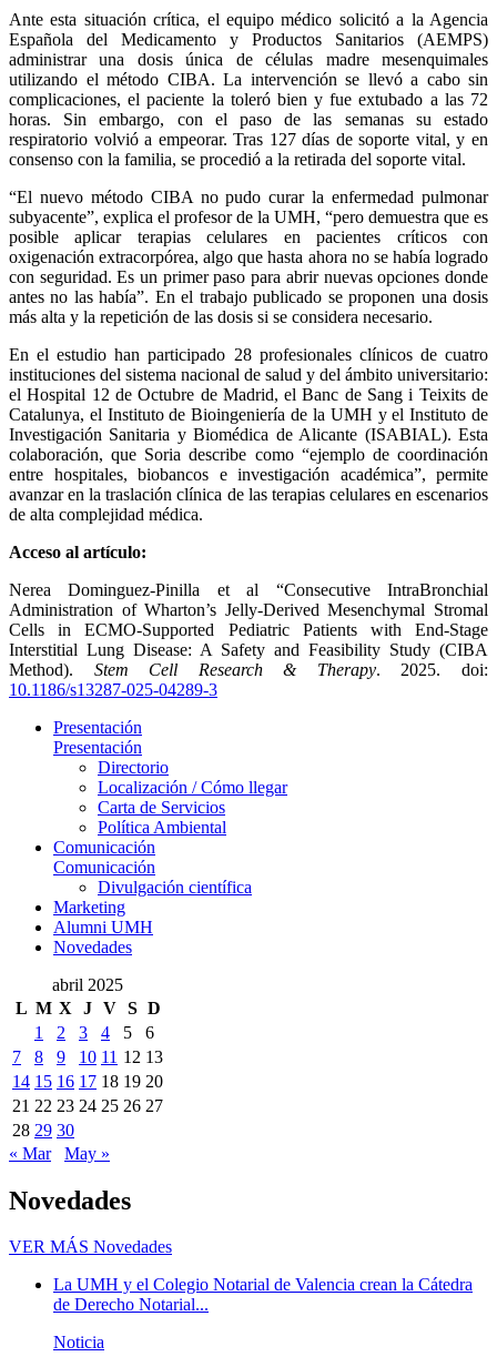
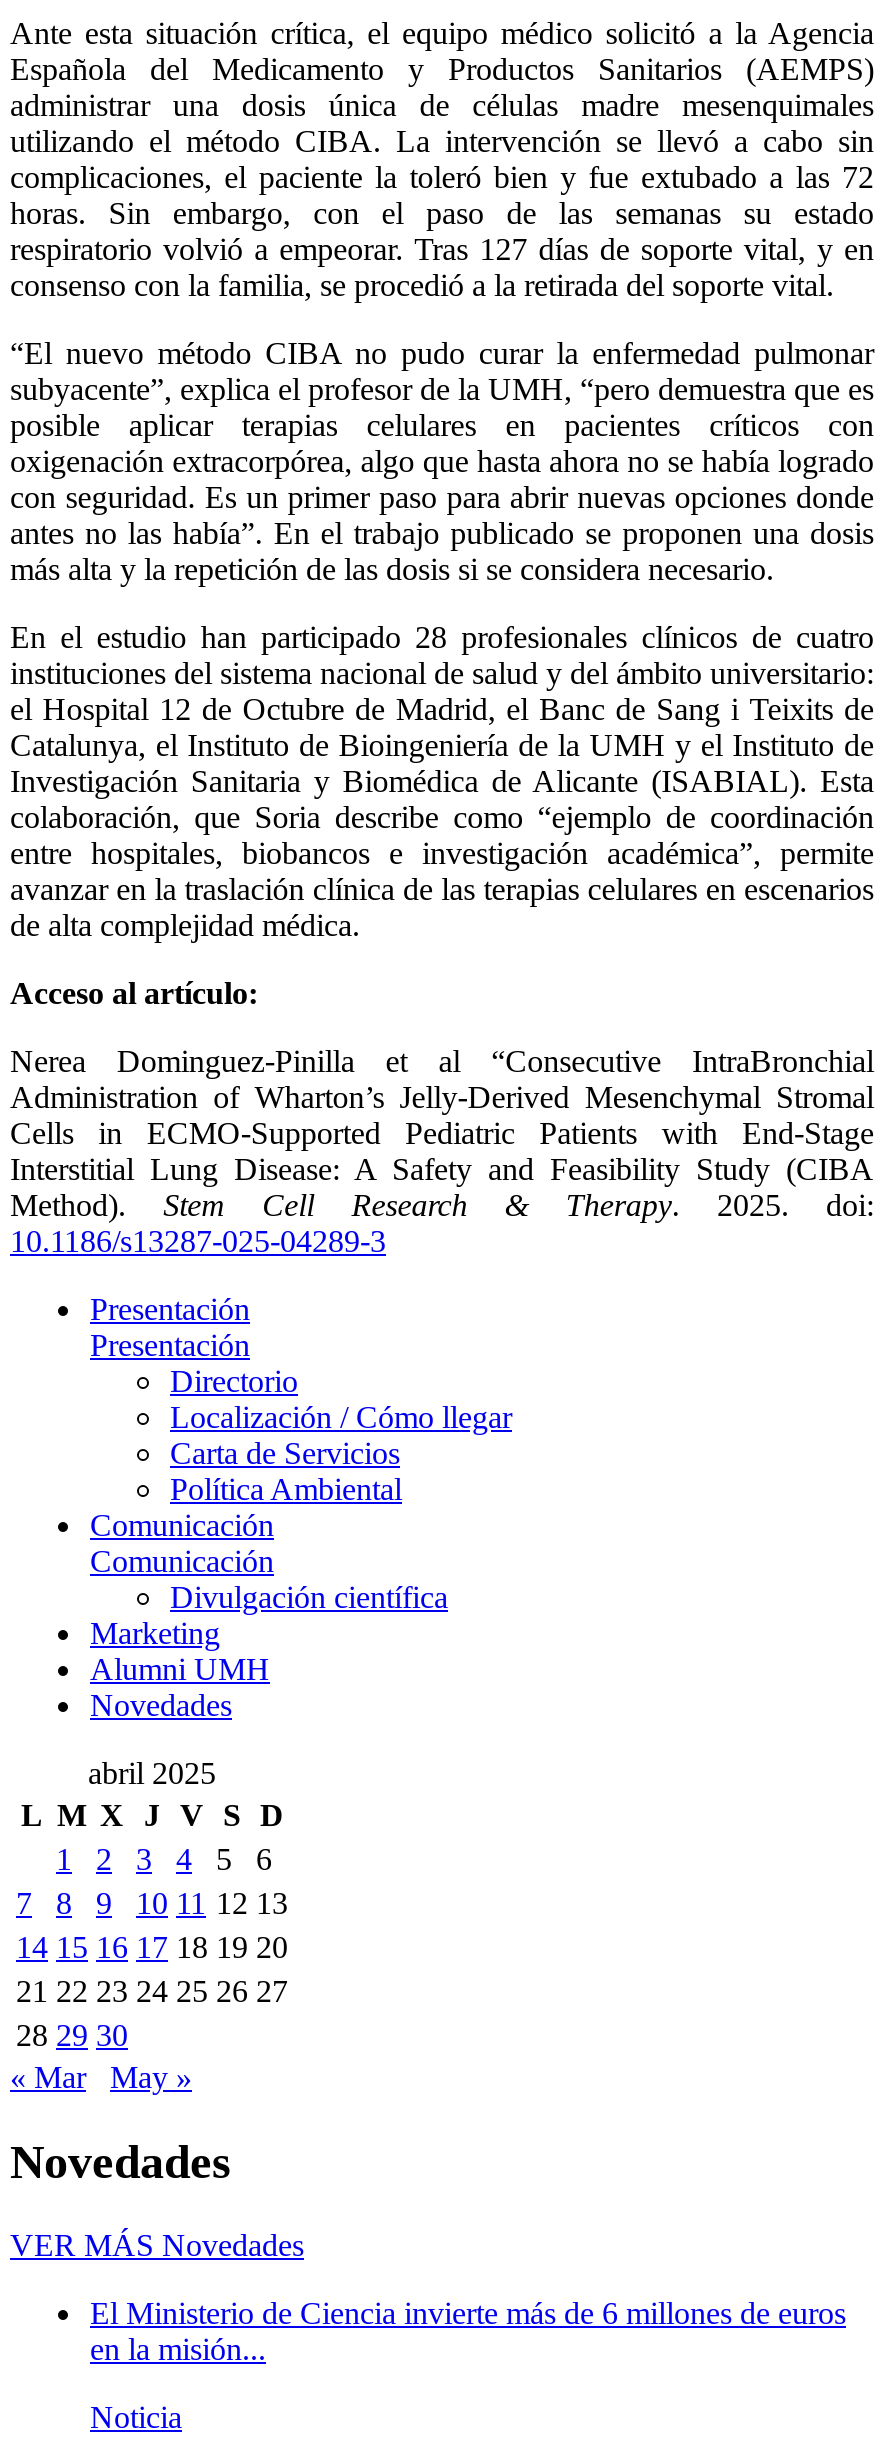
- La UMH y el Colegio Notarial de Valencia crean la Cátedra
- de Derecho Notarial...
+ El Ministerio de Ciencia invierte más de 6 millones de euros
+ en la misión...
